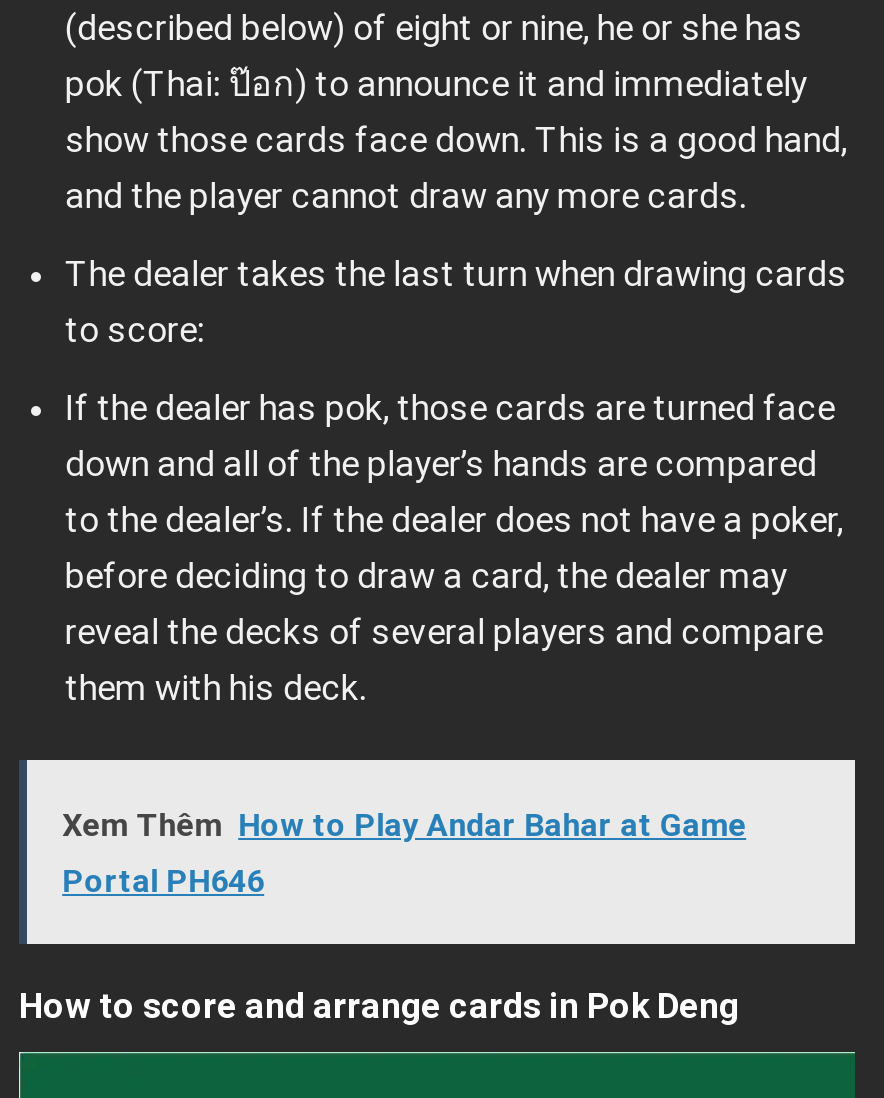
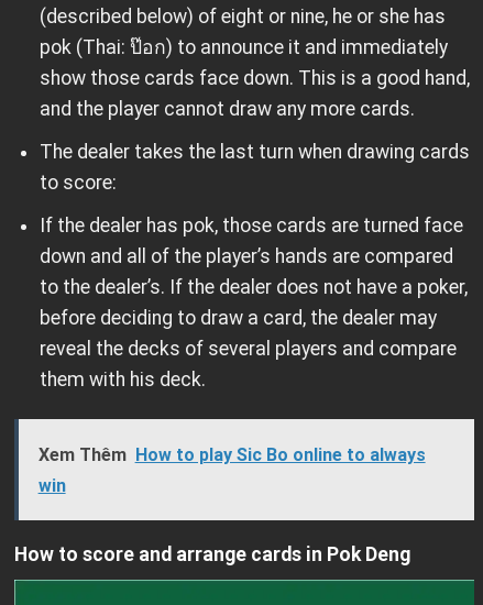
- Xem Thêm How to Play Andar Bahar at Game
+ Xem Thêm How to play Sic Bo online to always

- Portal PH646
+ win
